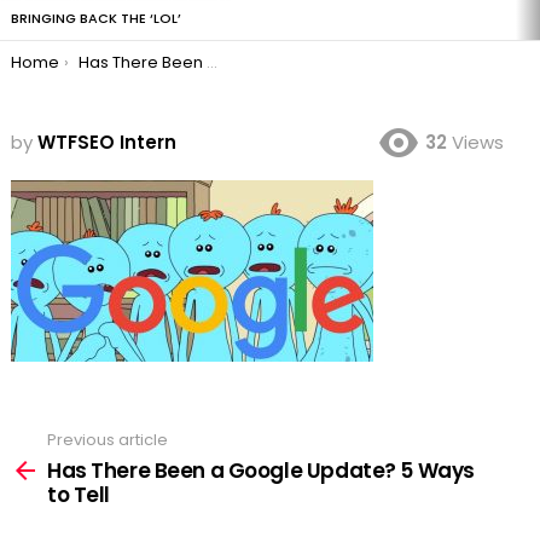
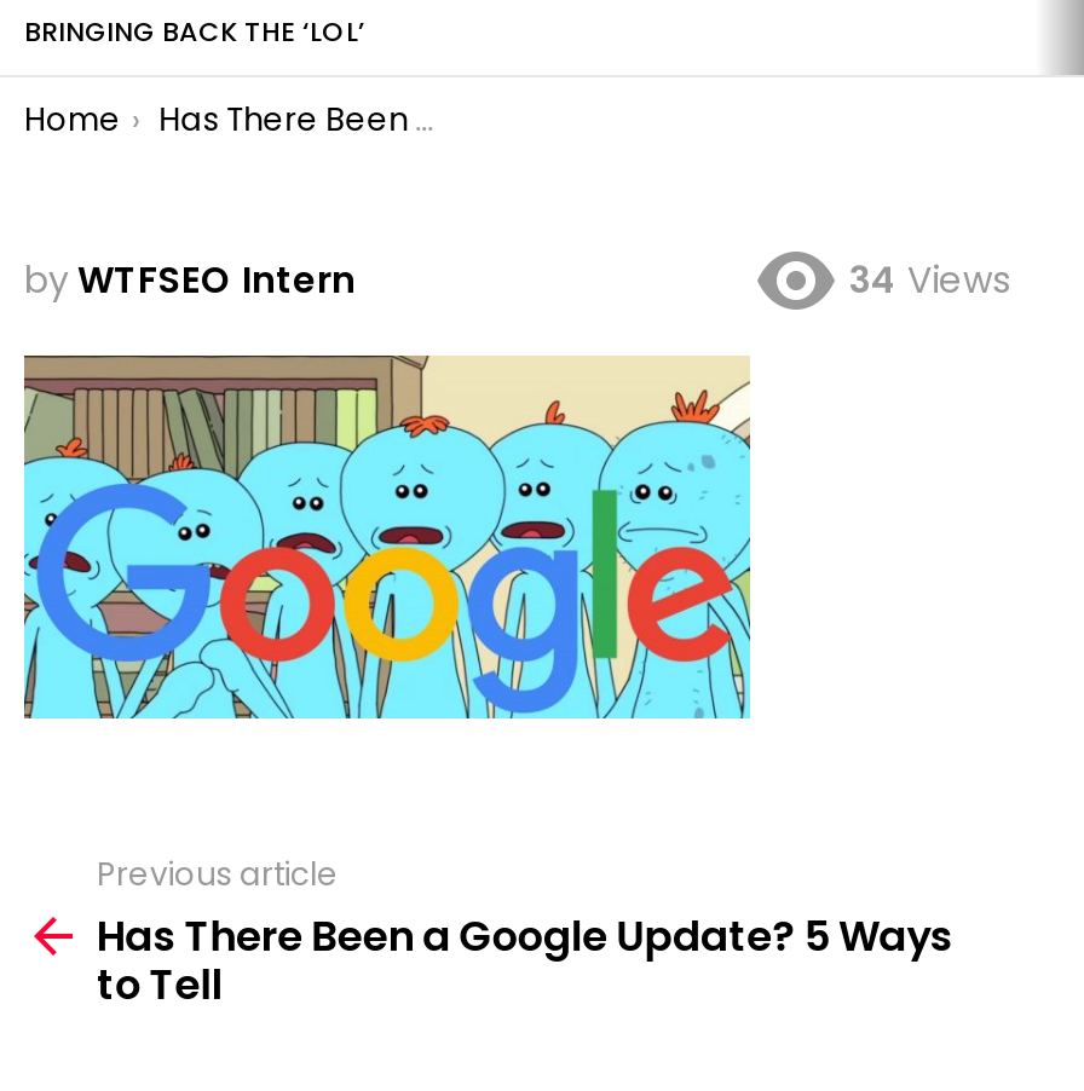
- 32 Views
+ 34 Views
